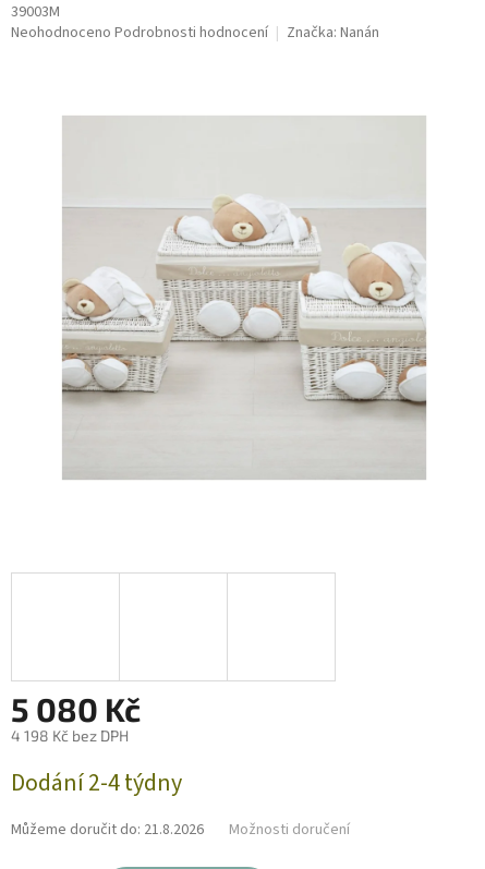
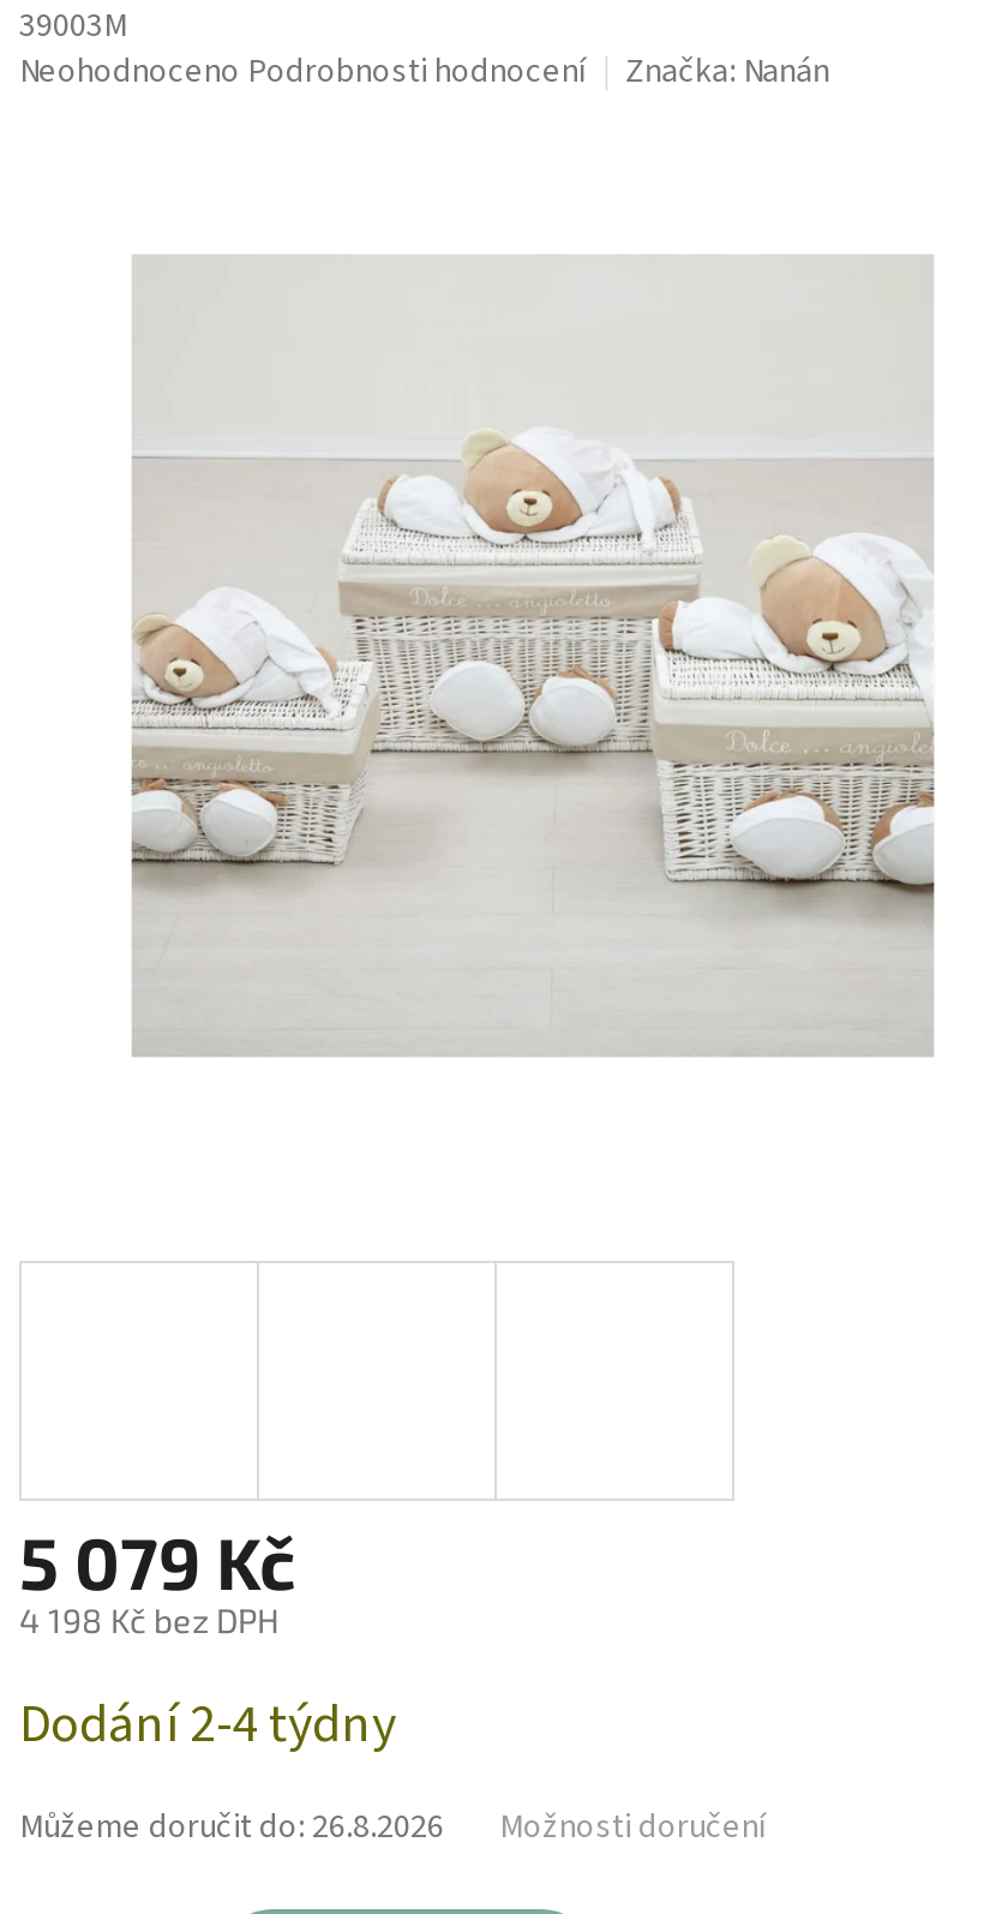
- 5 080 Kč
+ 5 079 Kč

- Můžeme doručit do: 21.8.2026
+ Můžeme doručit do: 26.8.2026
